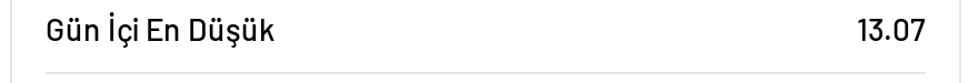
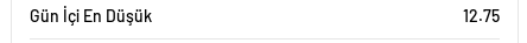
- 13.07
+ 12.75
